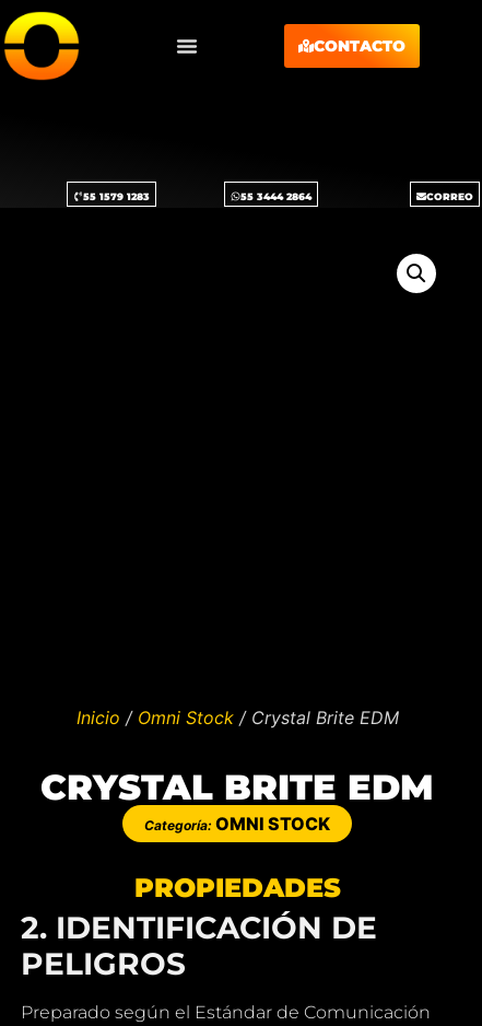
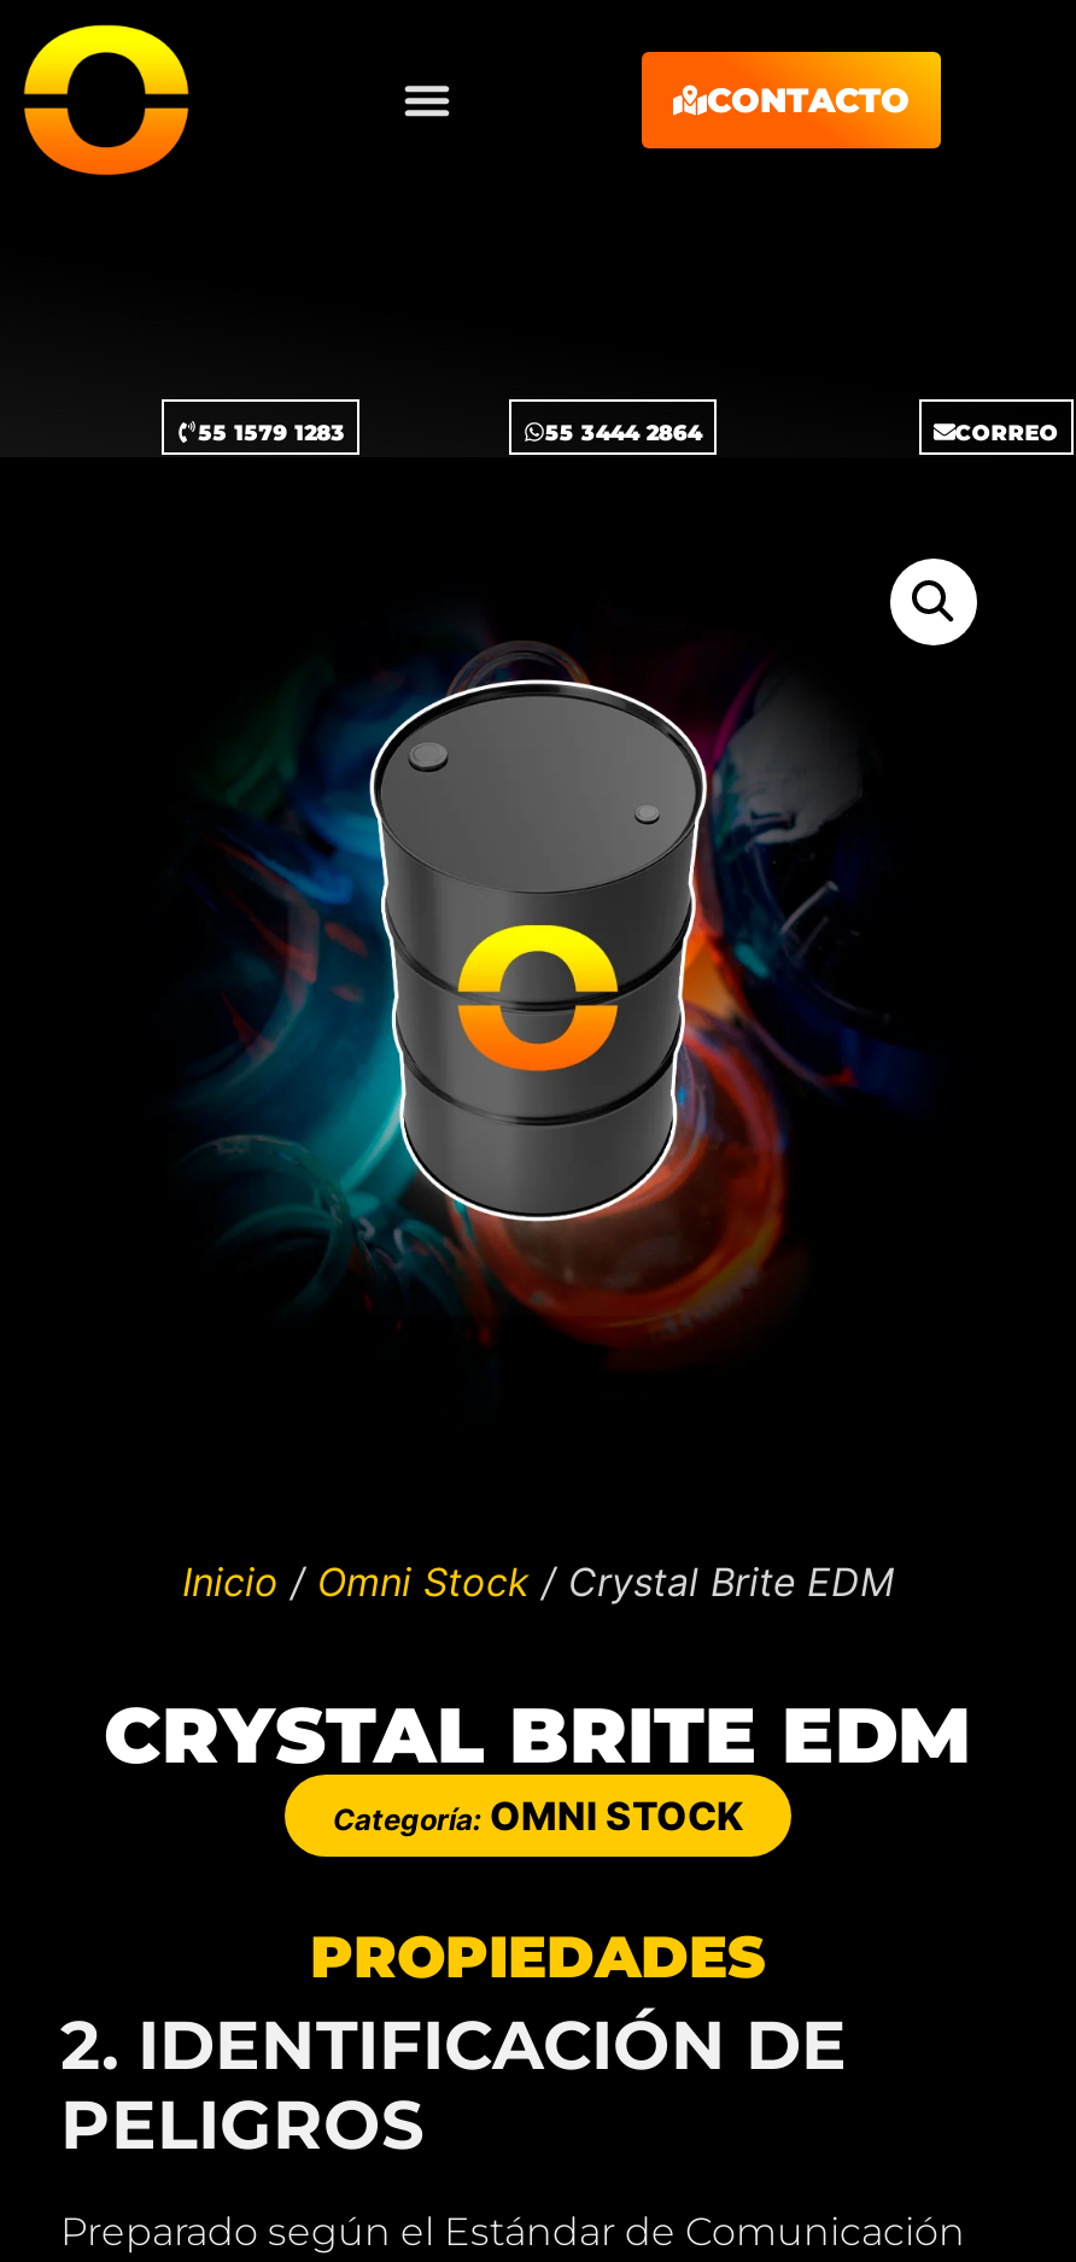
+ [image]
